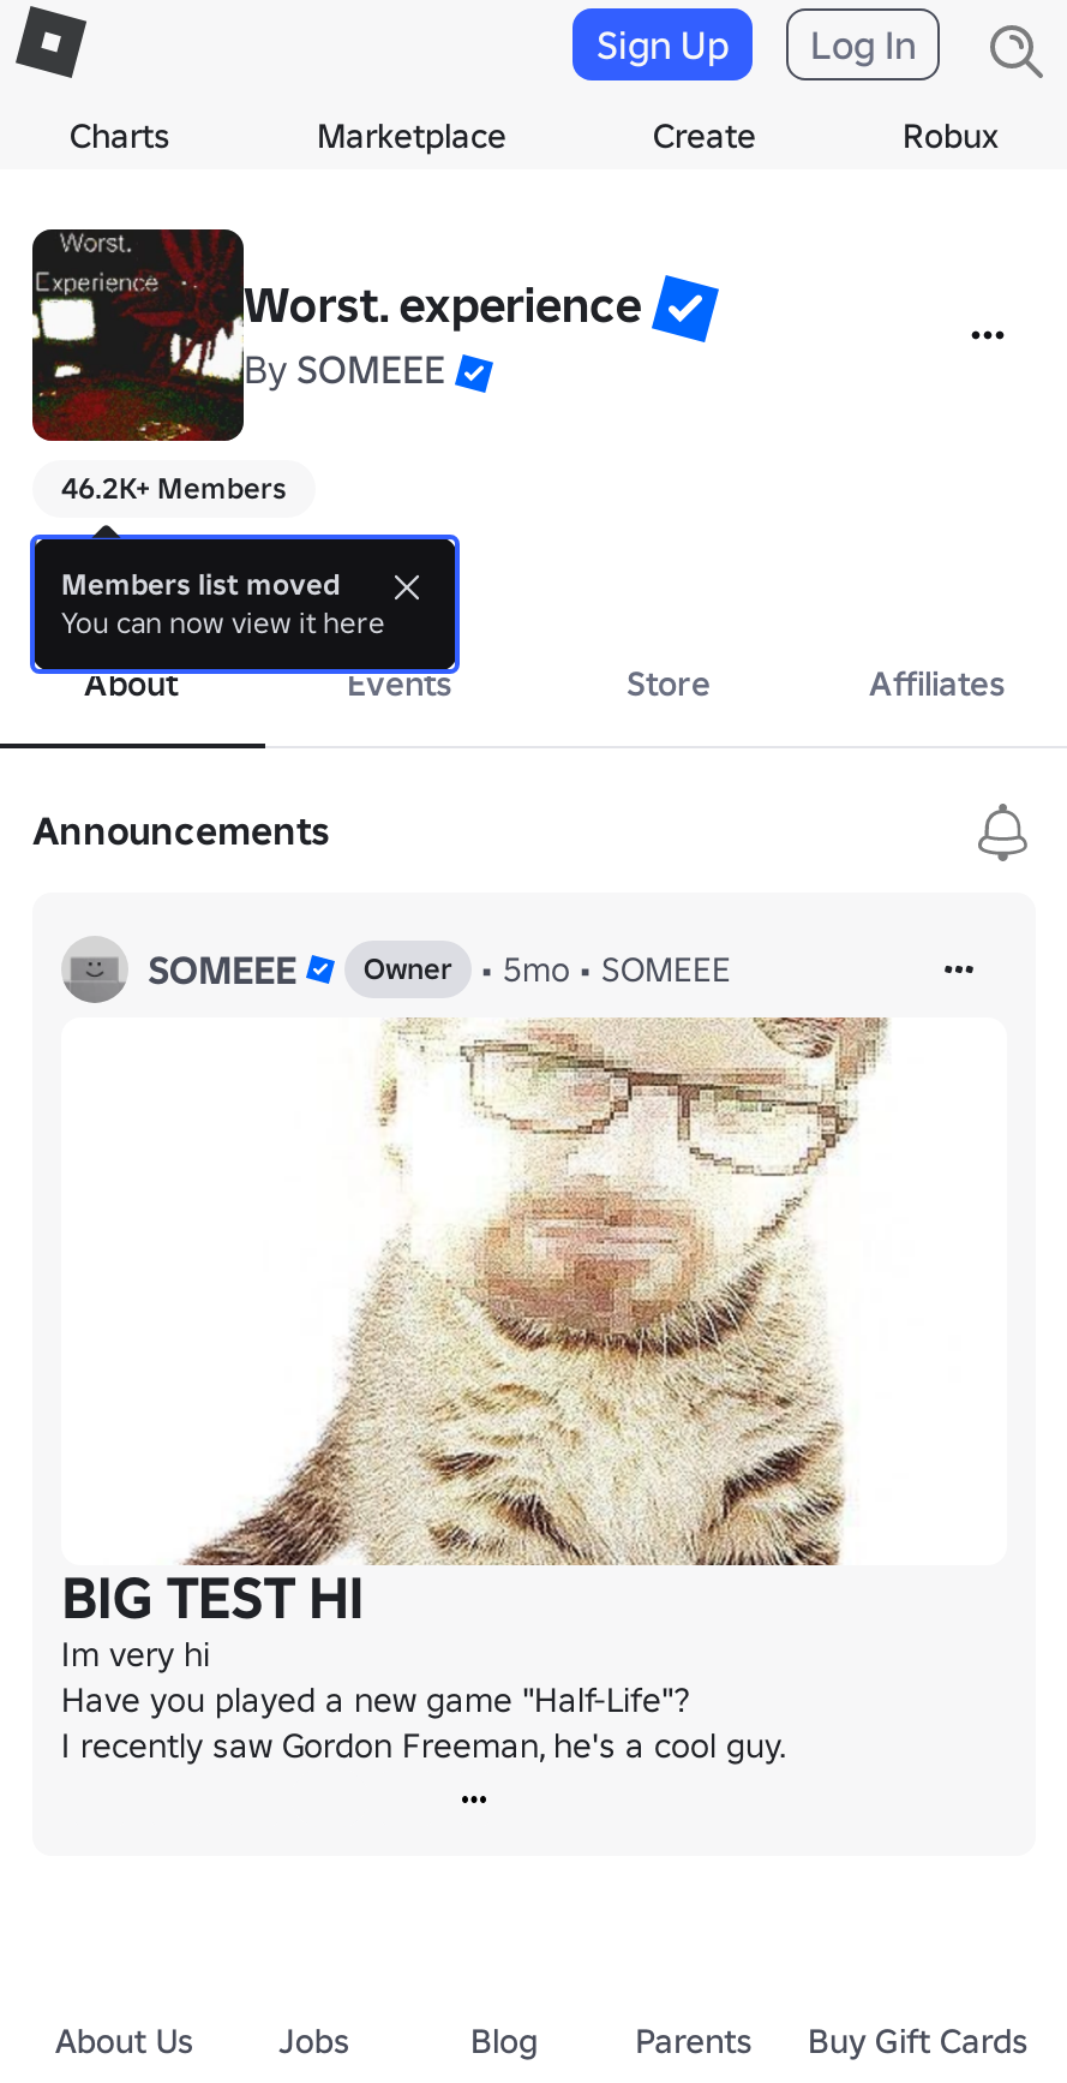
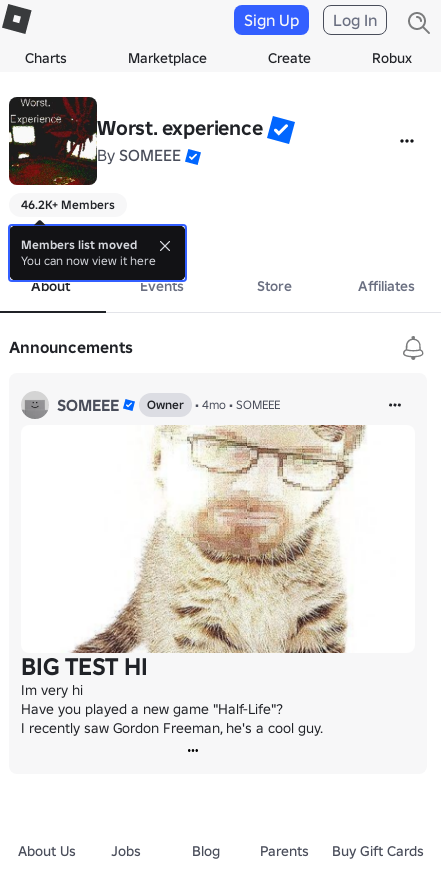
- SOMEEE Owner • 5mo • SOMEEE
+ SOMEEE Owner • 4mo • SOMEEE
